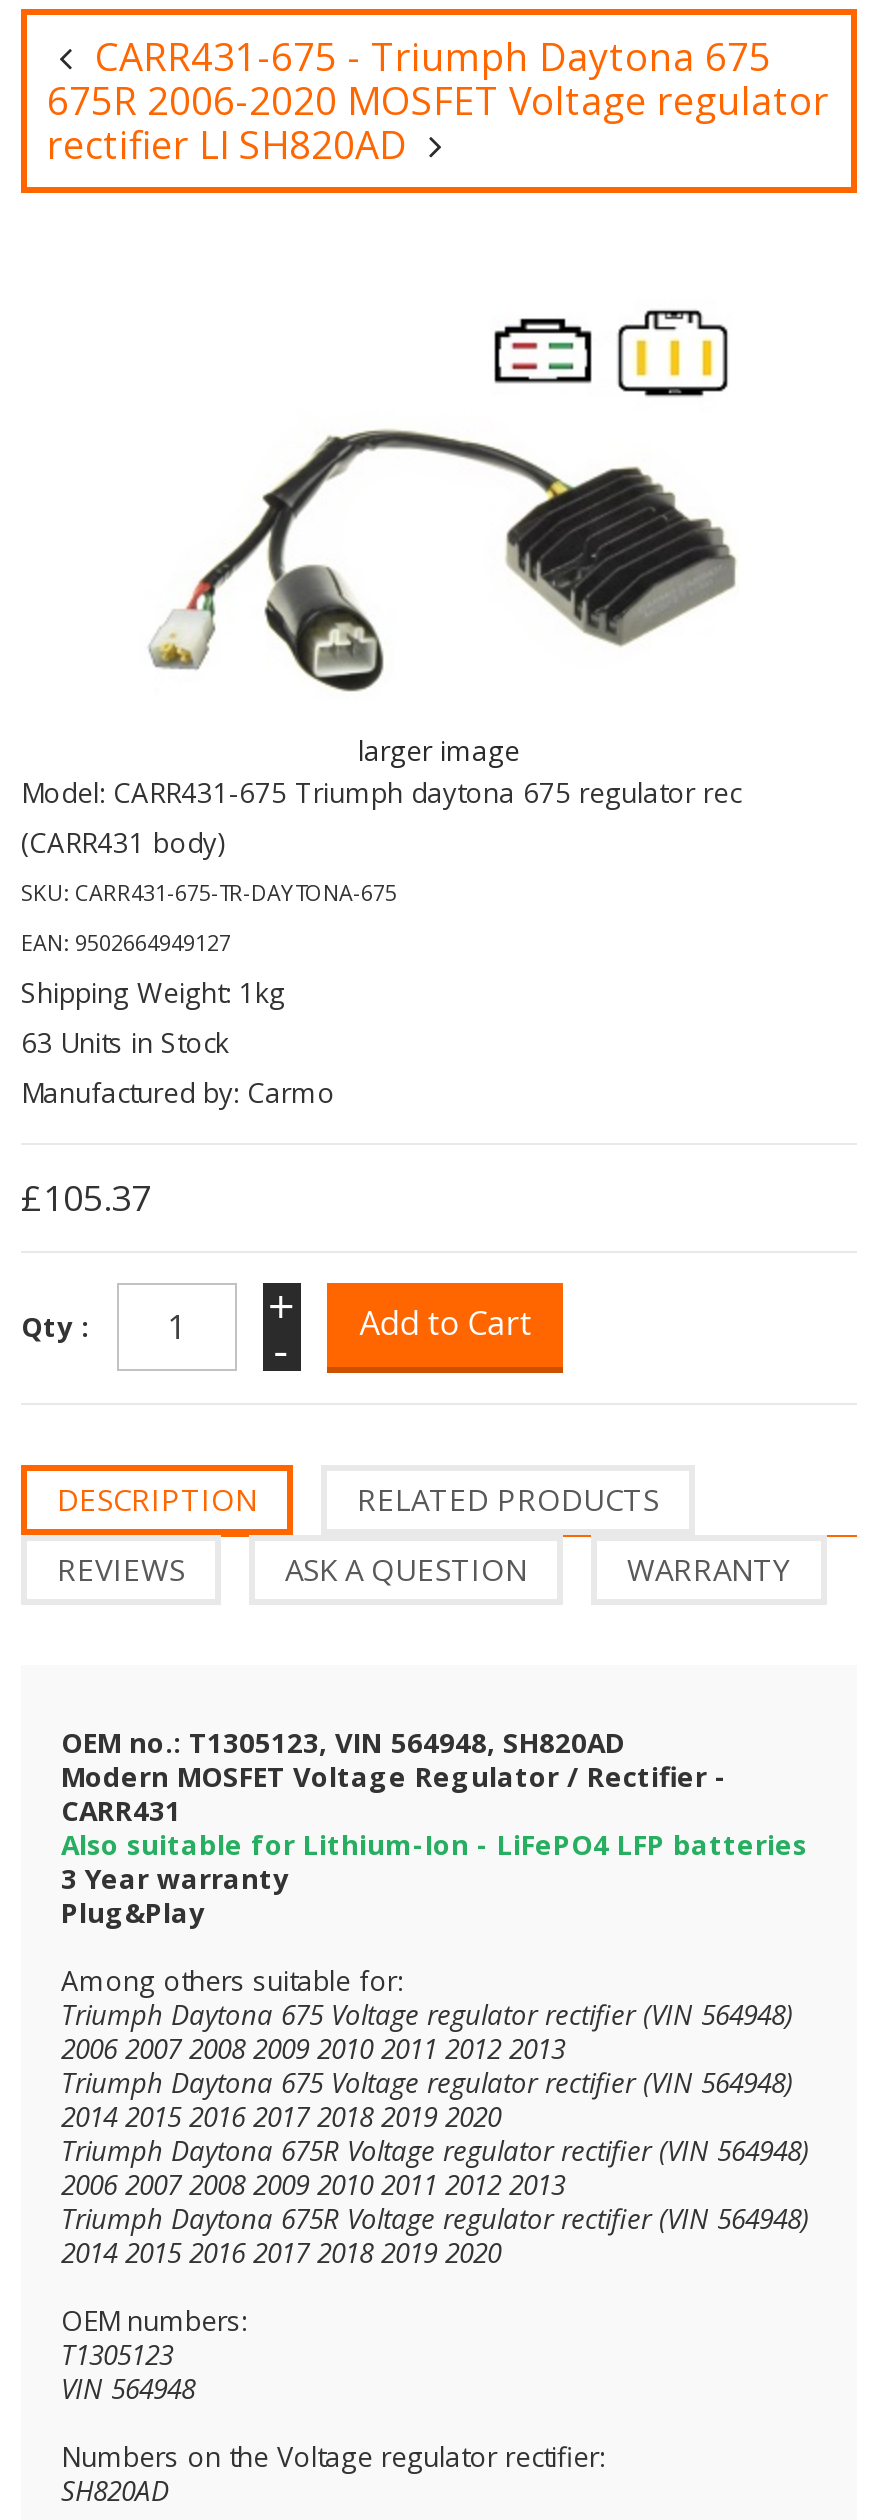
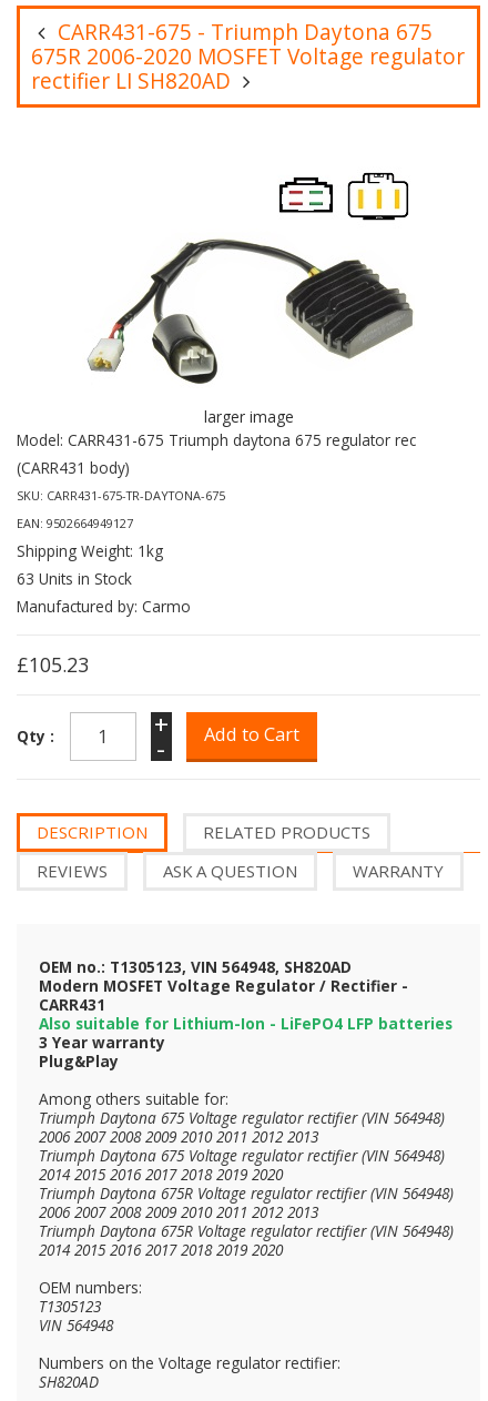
- £105.37
+ £105.23
